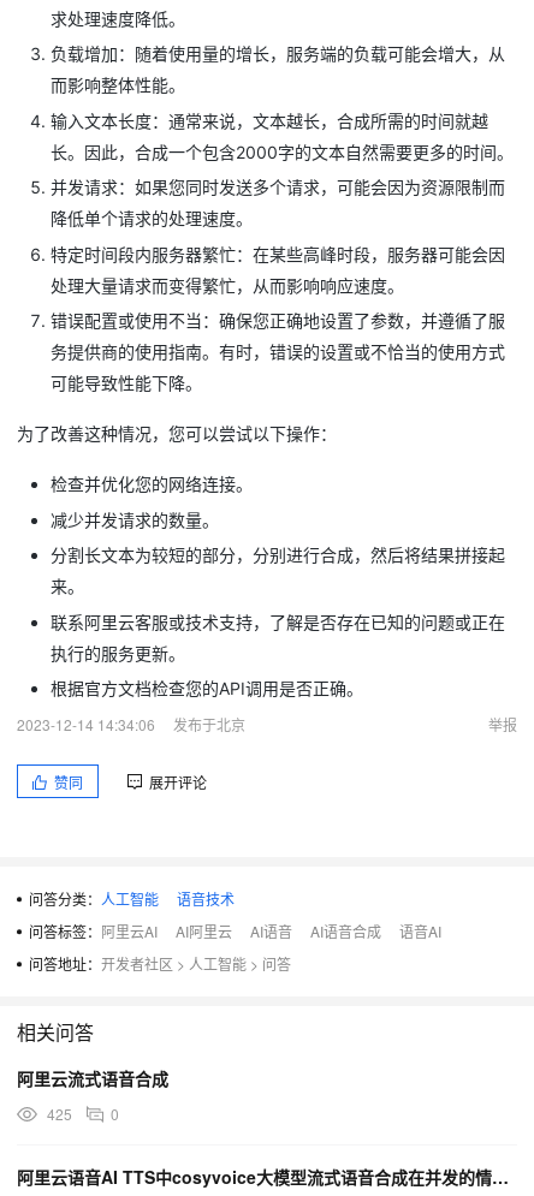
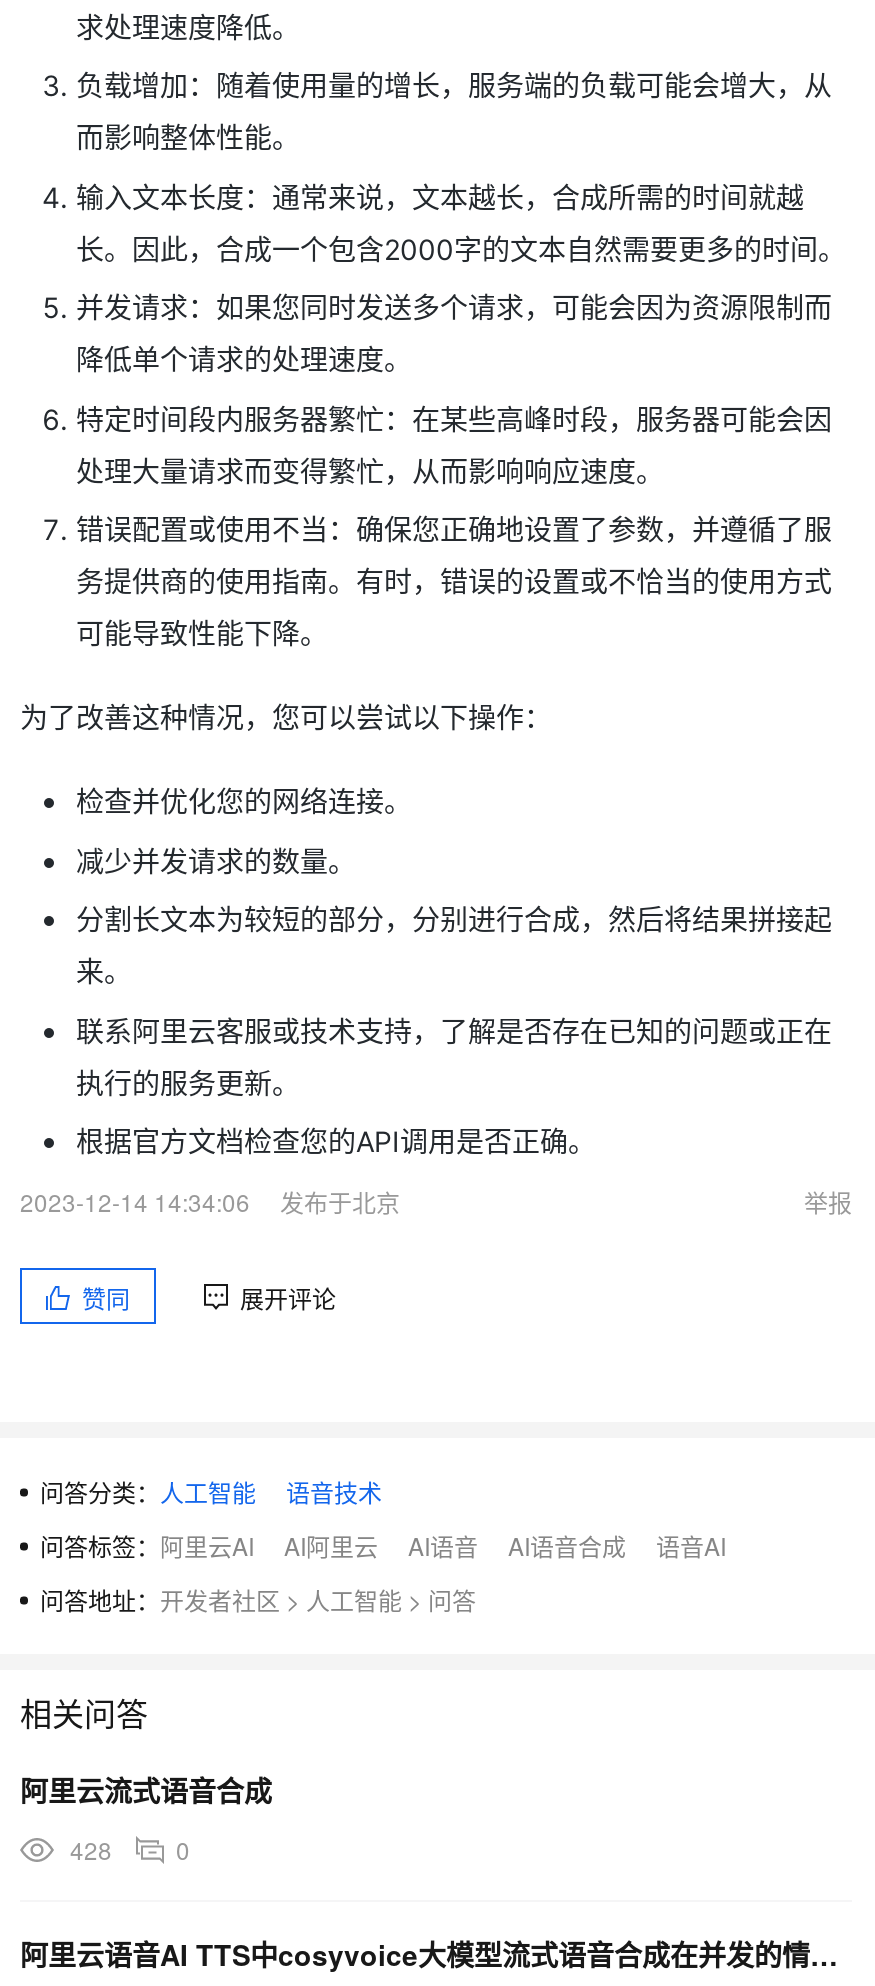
- 425 0
+ 428 0
